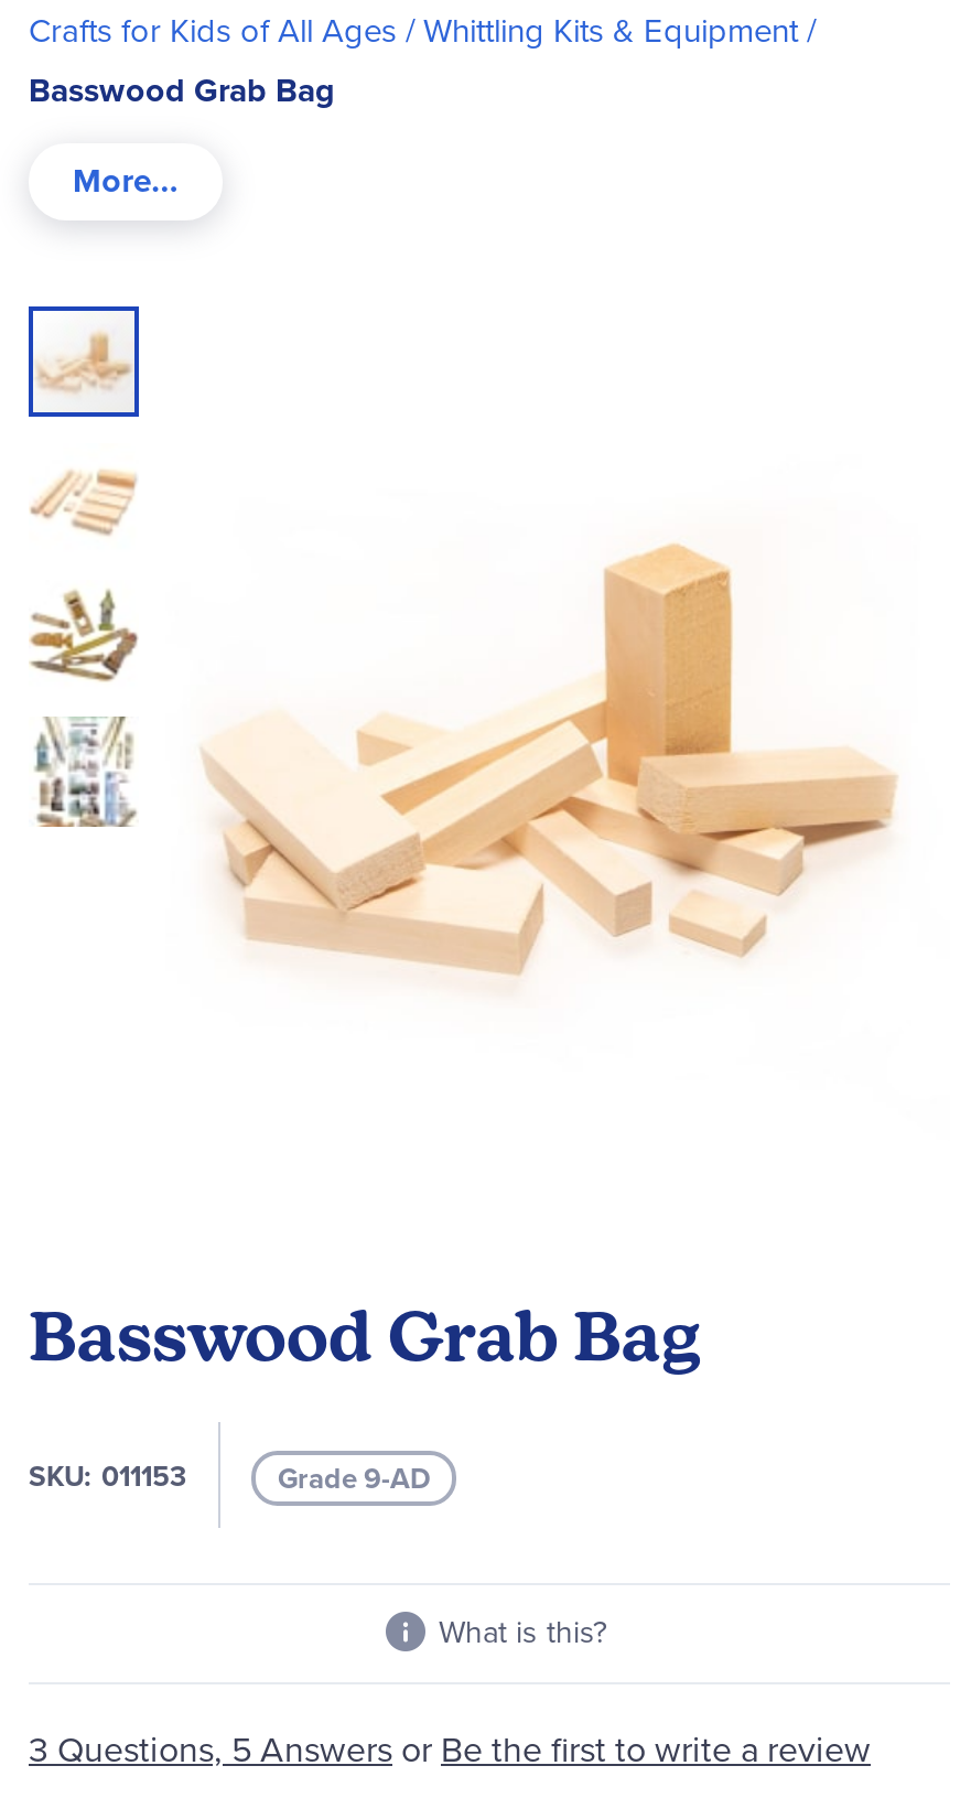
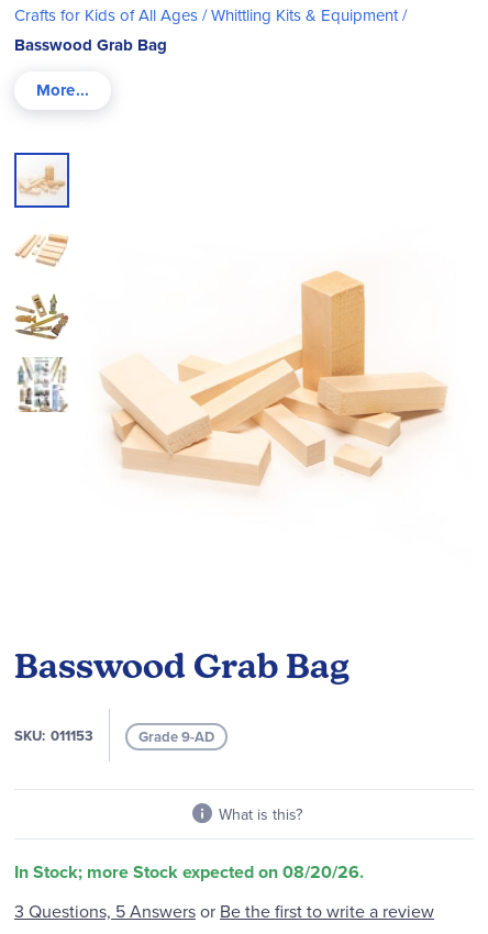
+ In Stock; more Stock expected on 08/20/26.
